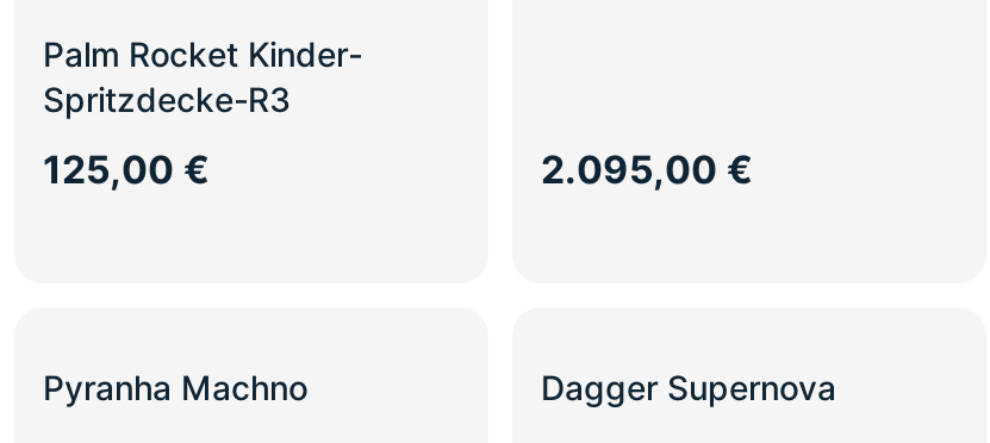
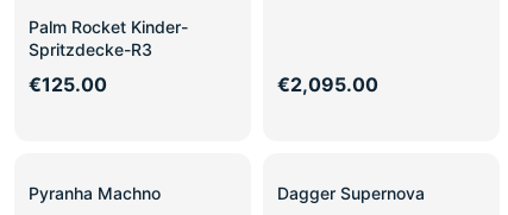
- 125,00 €
+ €125.00

- 2.095,00 €
+ €2,095.00
